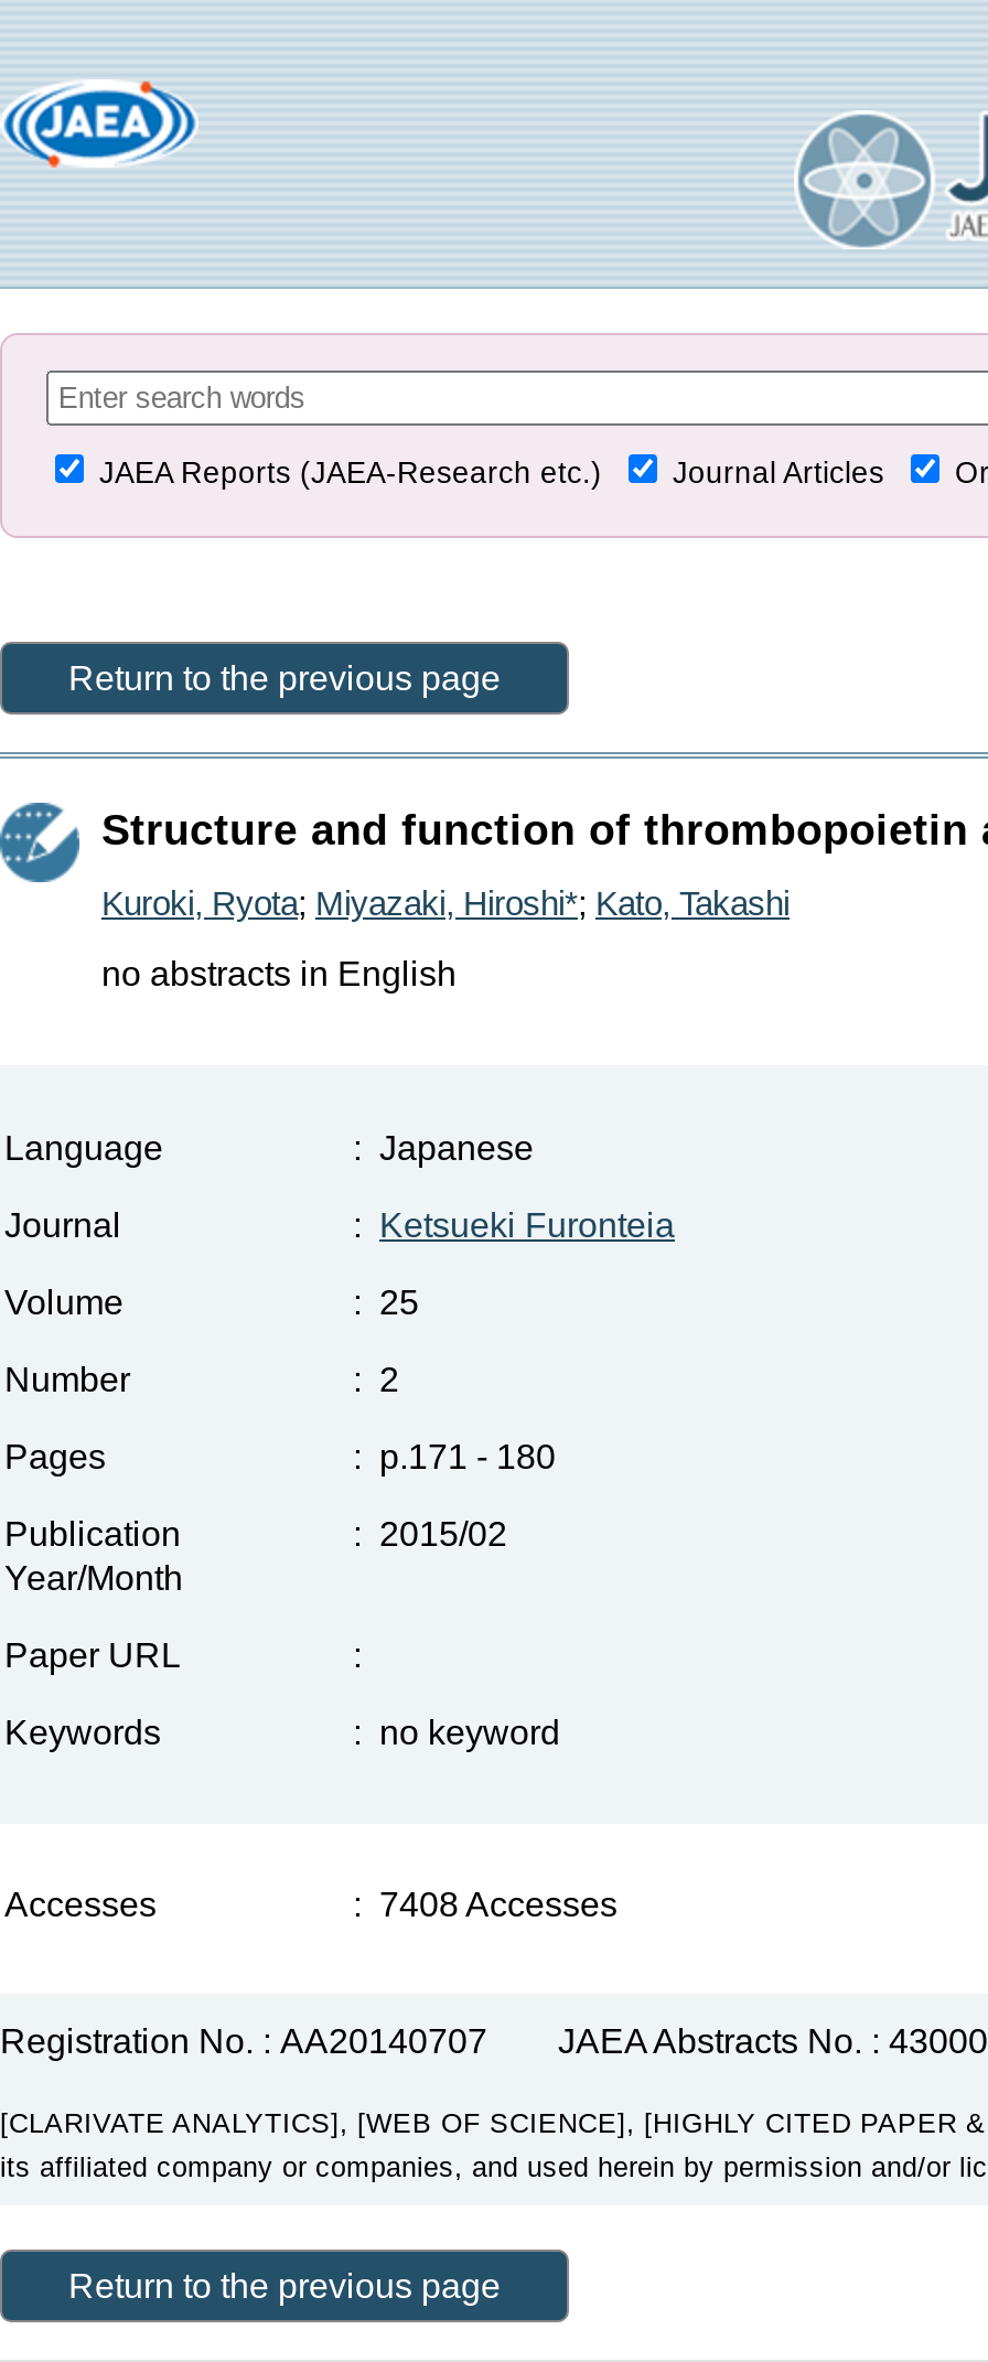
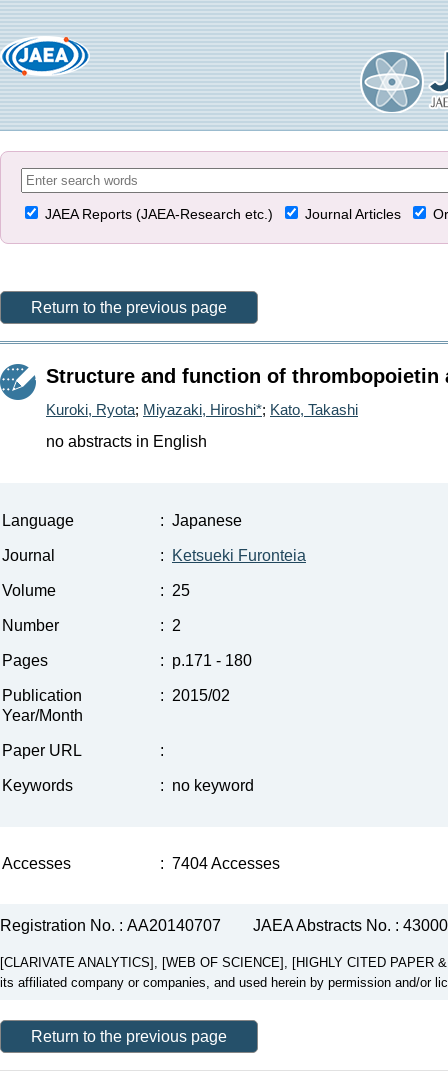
- : 7408 Accesses
+ : 7404 Accesses
